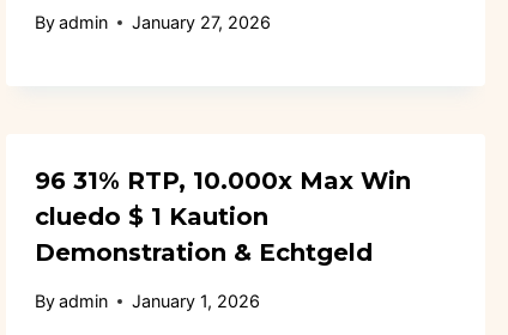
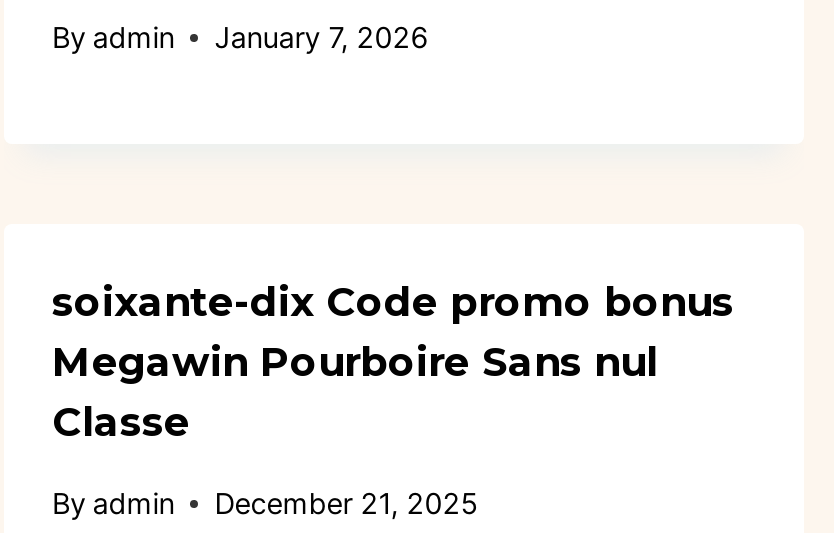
- By admin January 27, 2026
+ By admin January 7, 2026

- 96 31% RTP, 10.000x Max Win
- cluedo $ 1 Kaution
- Demonstration & Echtgeld
+ soixante-dix Code promo bonus
+ Megawin Pourboire Sans nul
+ Classe

- By admin January 1, 2026
+ By admin December 21, 2025
